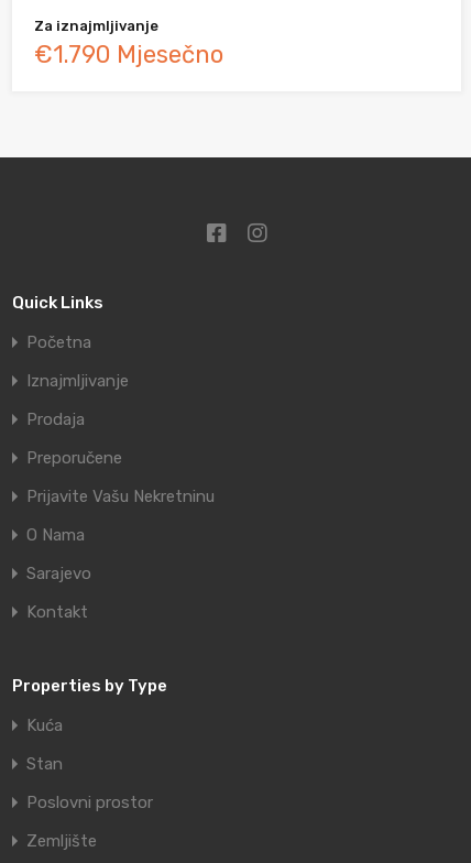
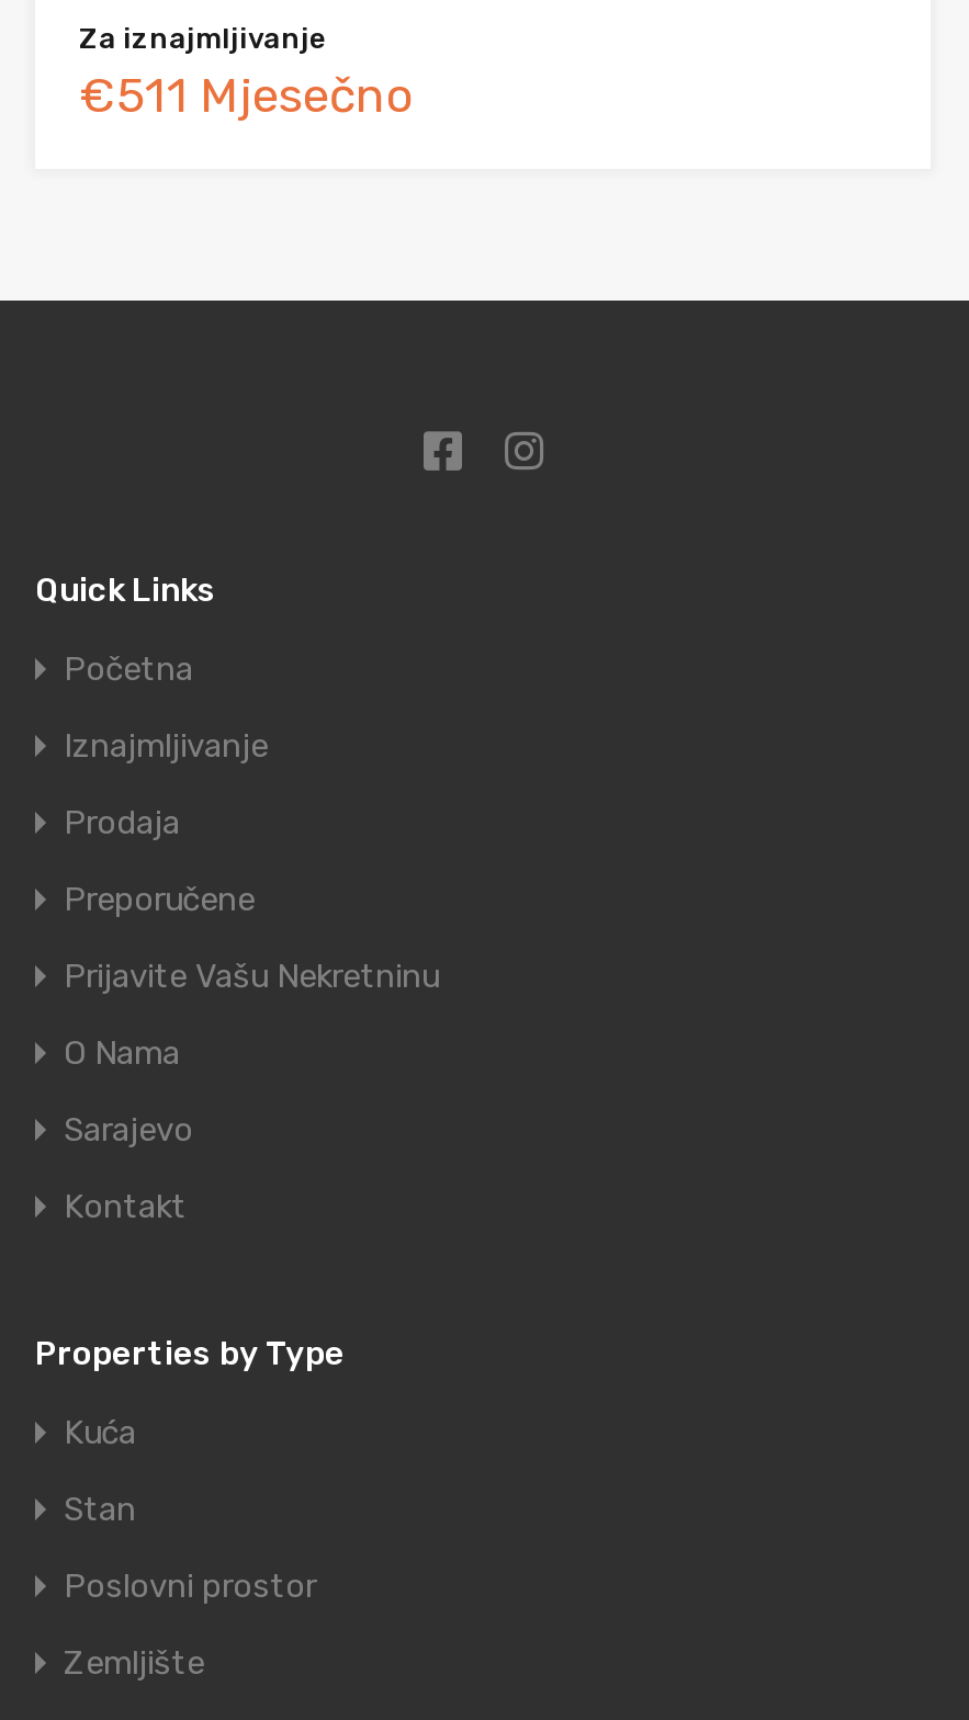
- €1.790 Mjesečno
+ €511 Mjesečno
